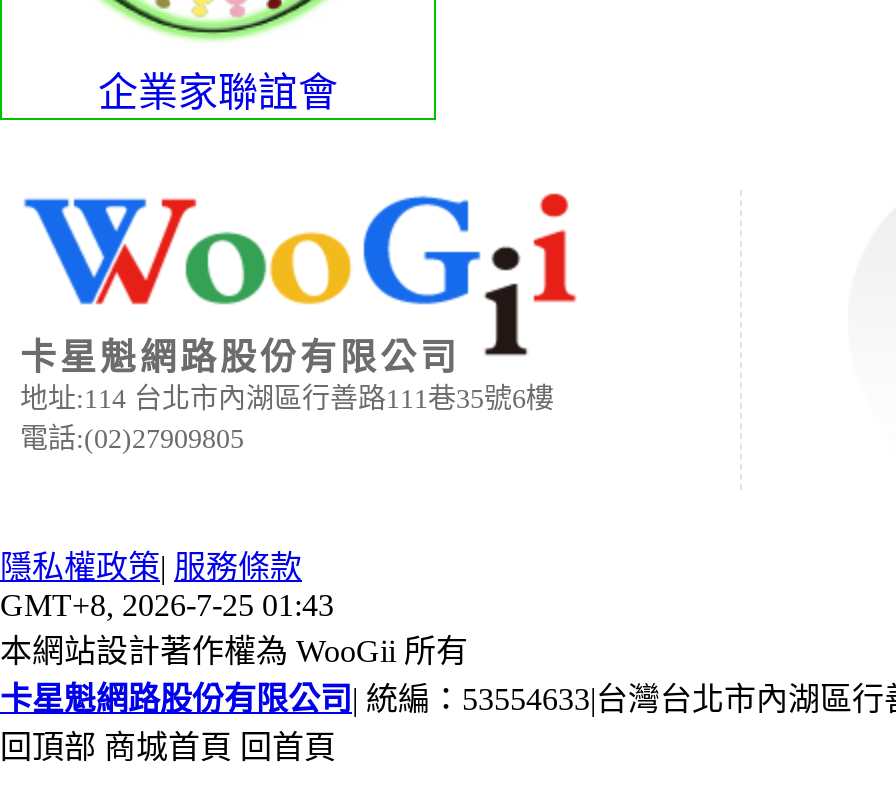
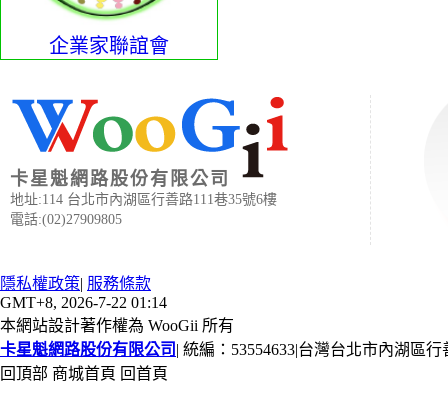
- GMT+8, 2026-7-25 01:43
+ GMT+8, 2026-7-22 01:14
